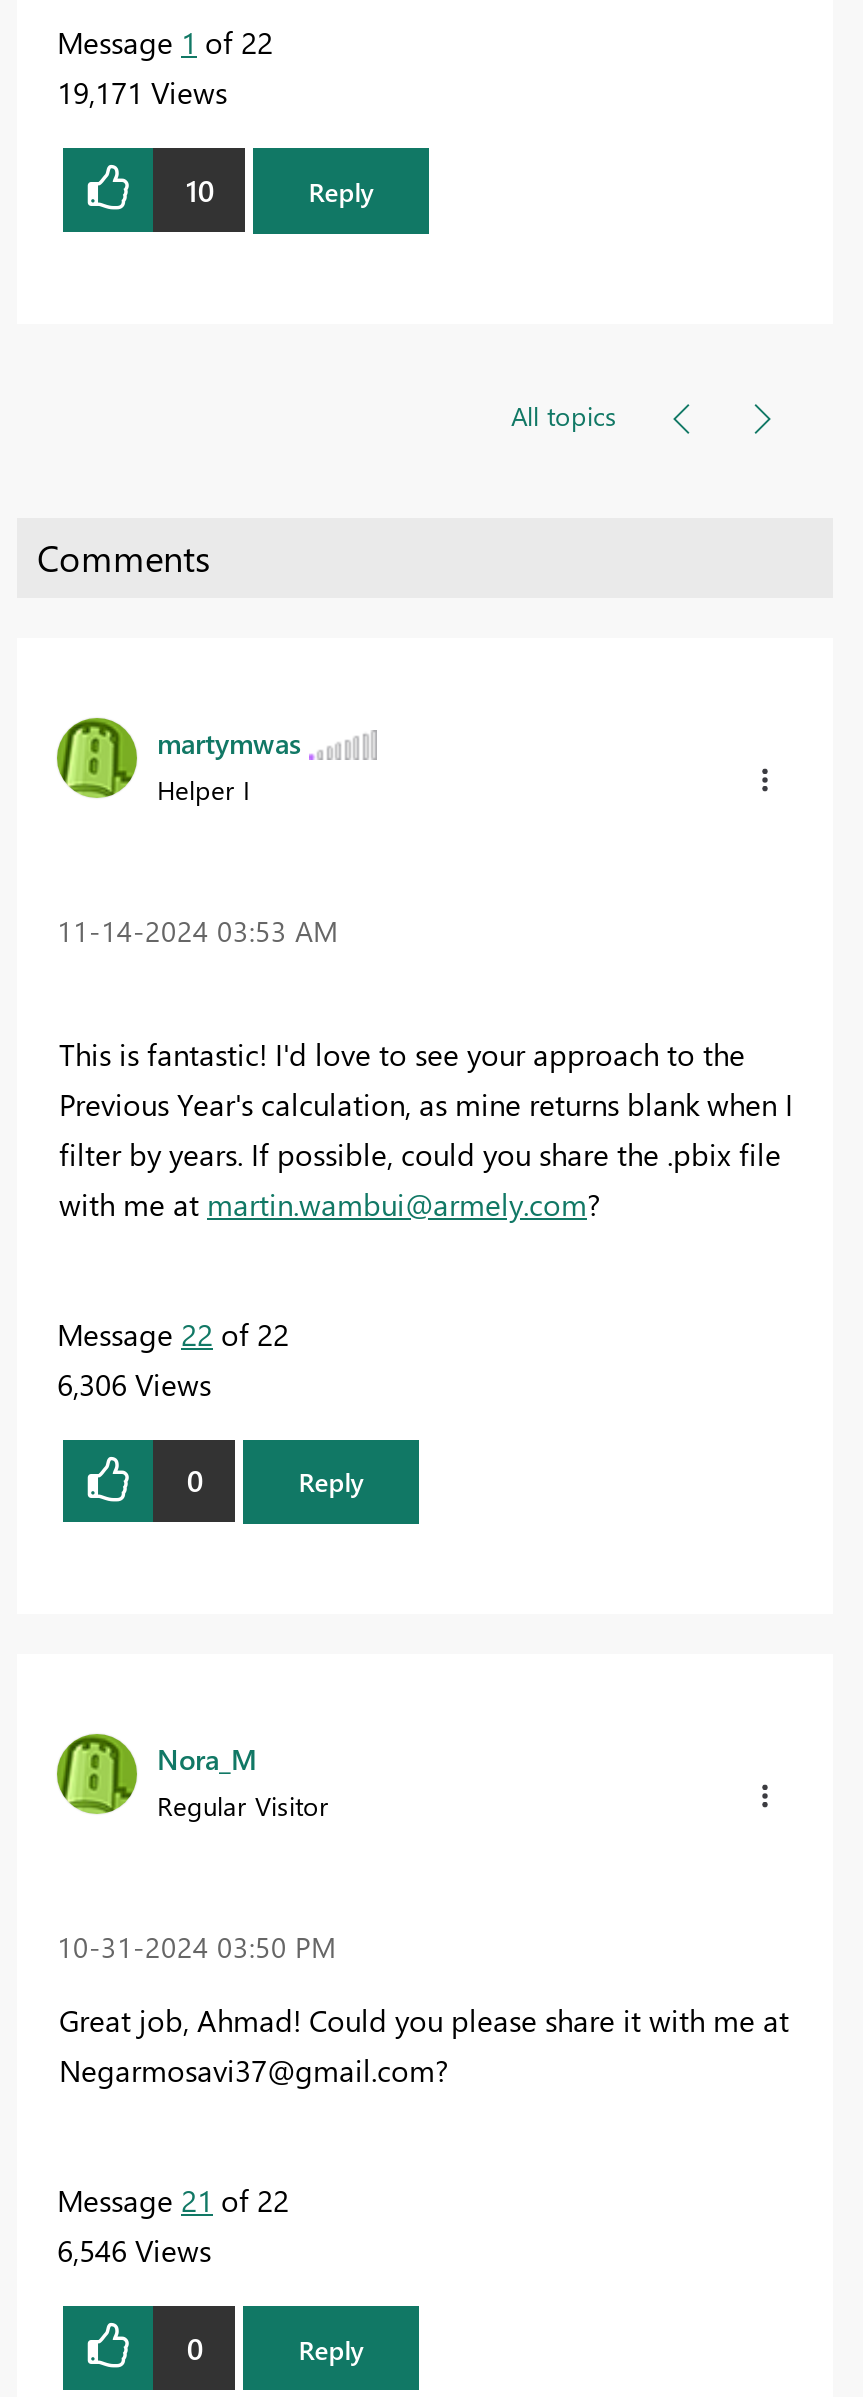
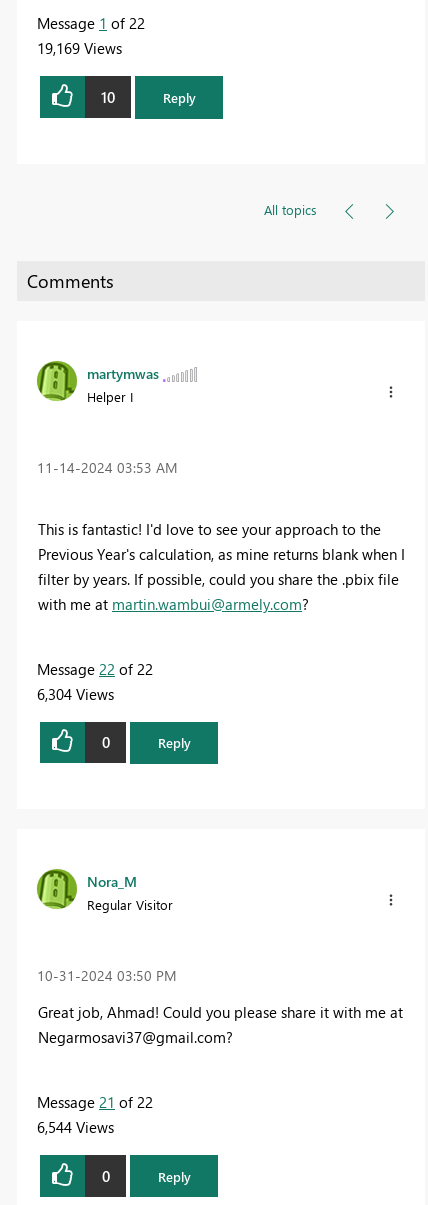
- 19,171 Views
+ 19,169 Views

- 6,306 Views
+ 6,304 Views

- 6,546 Views
+ 6,544 Views
